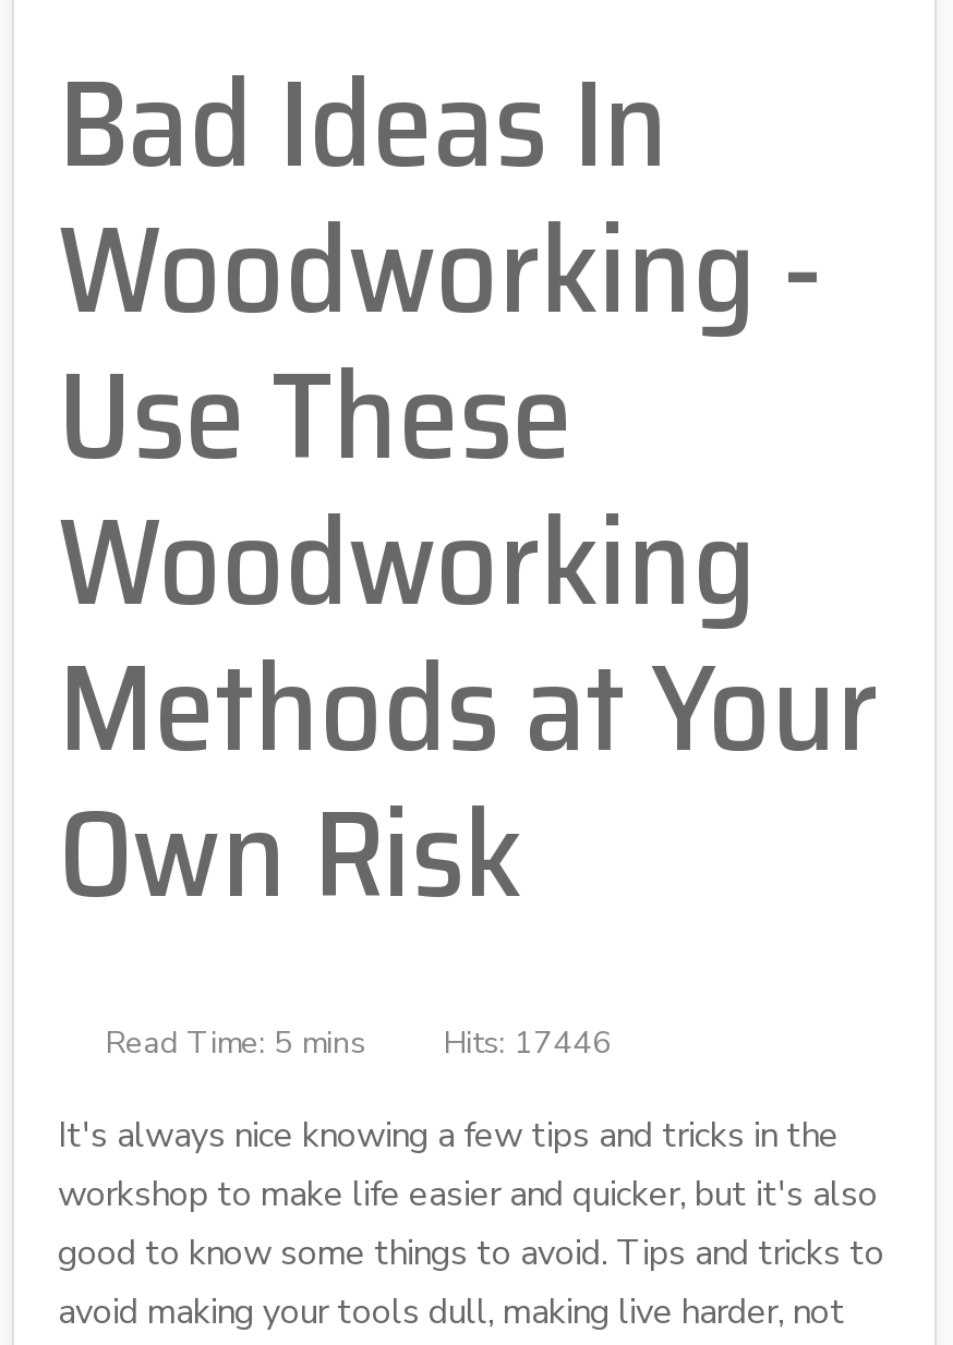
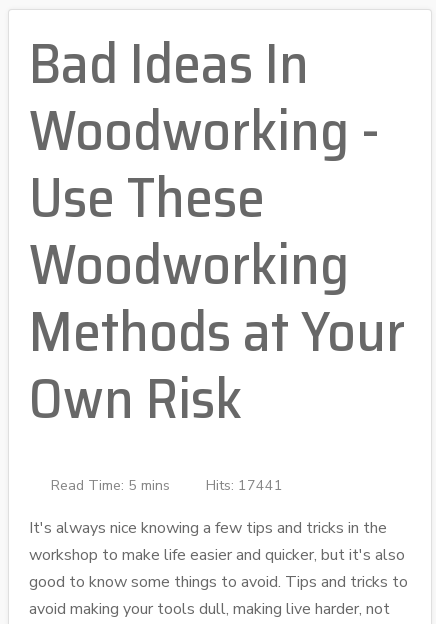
- Read Time: 5 mins Hits: 17446
+ Read Time: 5 mins Hits: 17441
